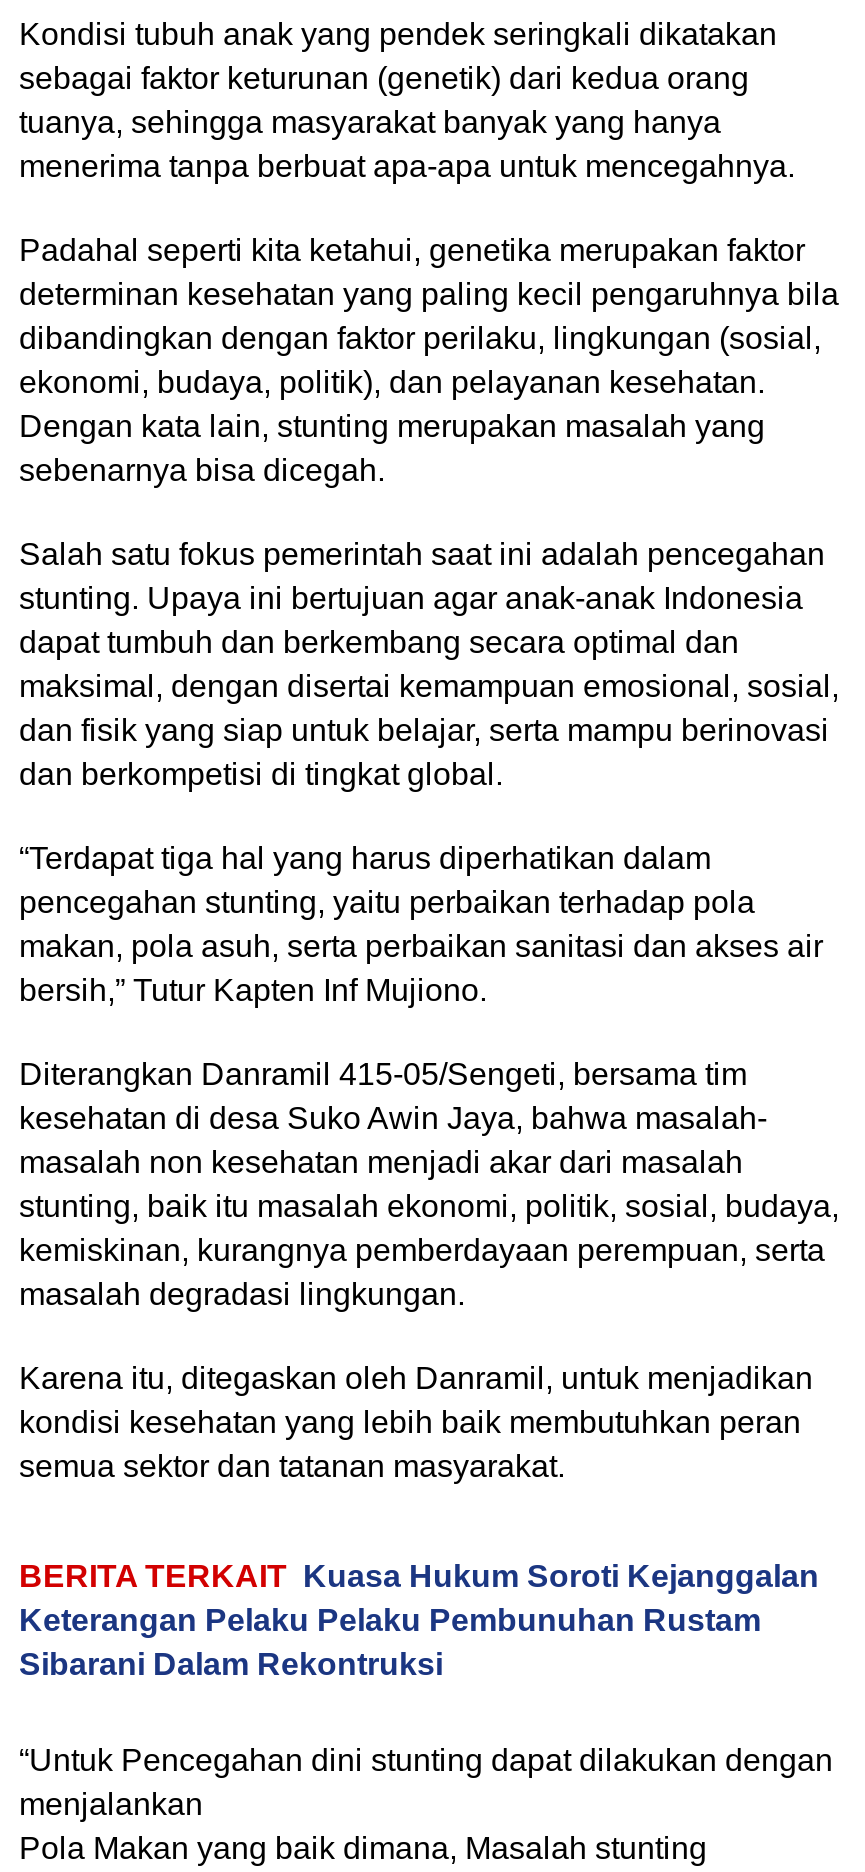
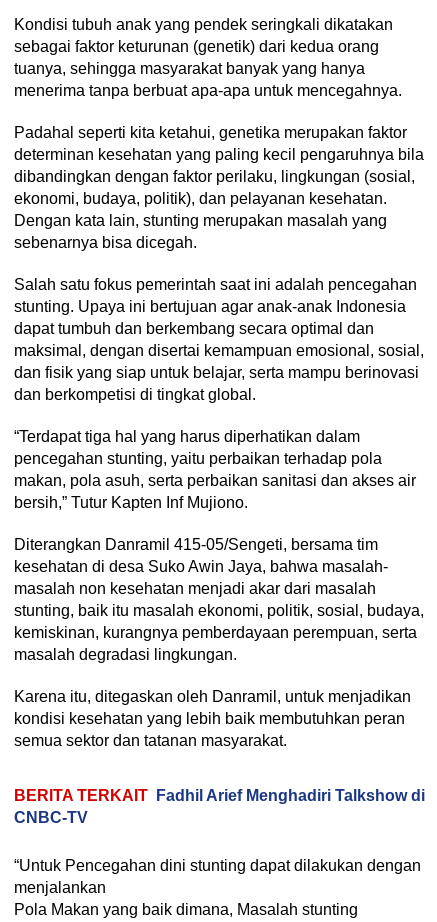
- BERITA TERKAIT Kuasa Hukum Soroti Kejanggalan
- Keterangan Pelaku Pelaku Pembunuhan Rustam
- Sibarani Dalam Rekontruksi
+ BERITA TERKAIT Fadhil Arief Menghadiri Talkshow di
+ CNBC-TV
